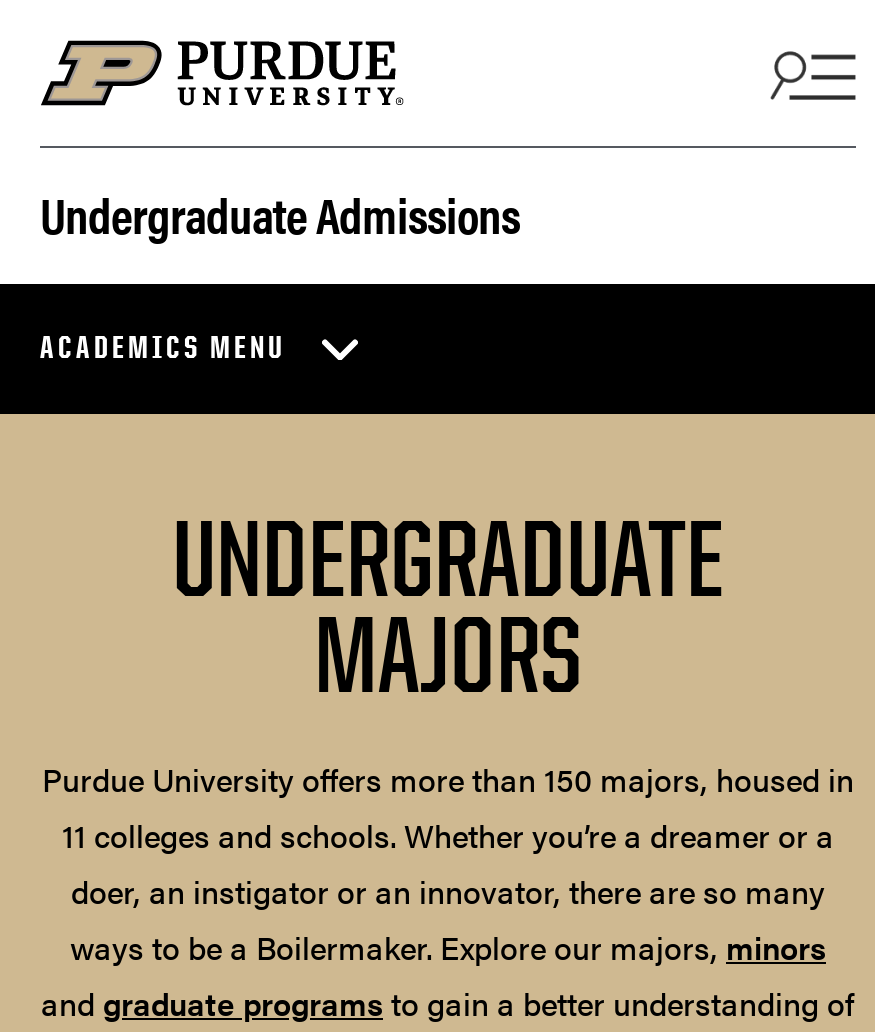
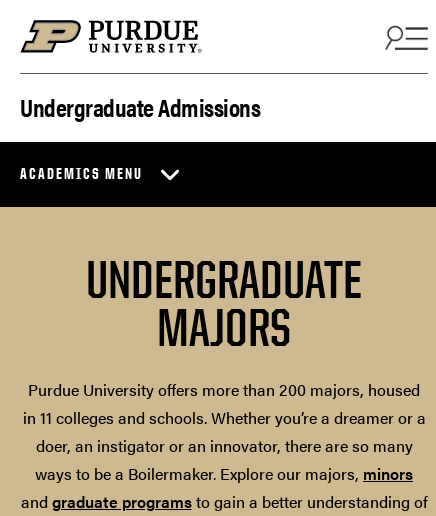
- Purdue University offers more than 150 majors, housed in
- 11 colleges and schools. Whether you’re a dreamer or a
+ Purdue University offers more than 200 majors, housed
+ in 11 colleges and schools. Whether you’re a dreamer or a
